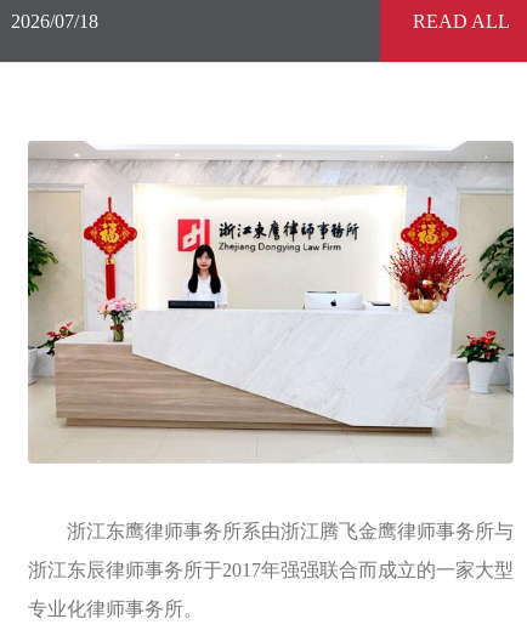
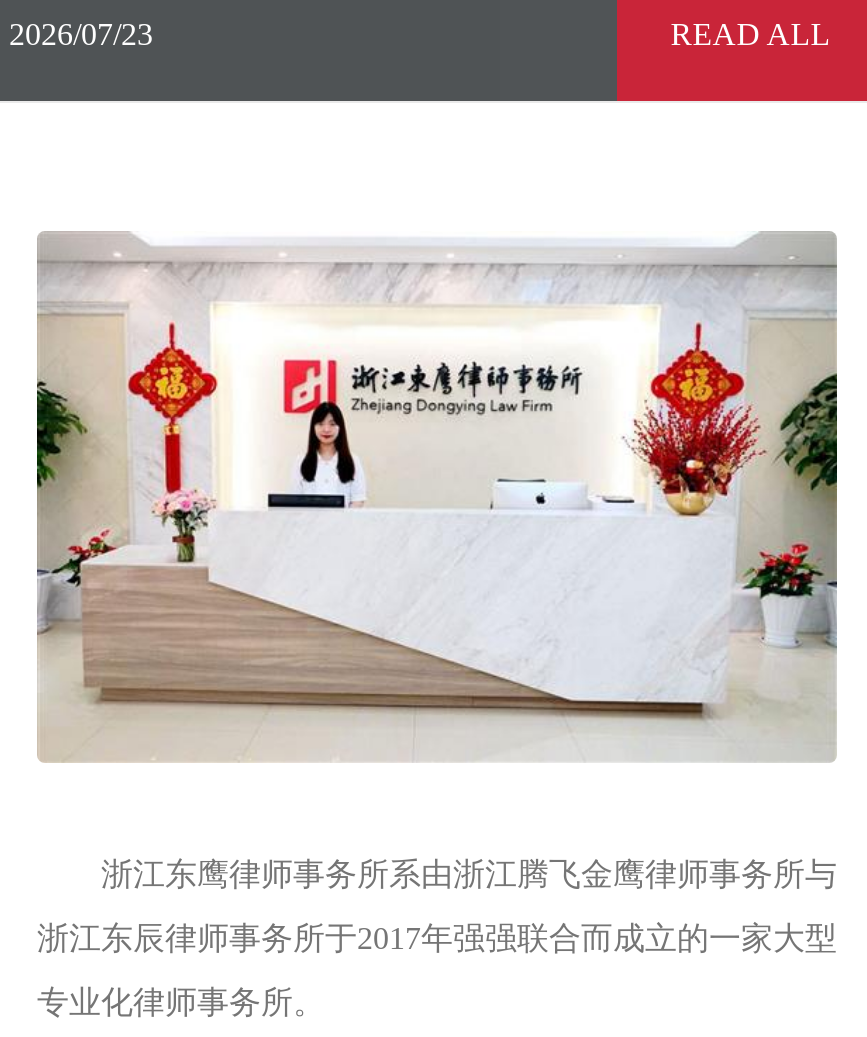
- 2026/07/18
+ 2026/07/23
